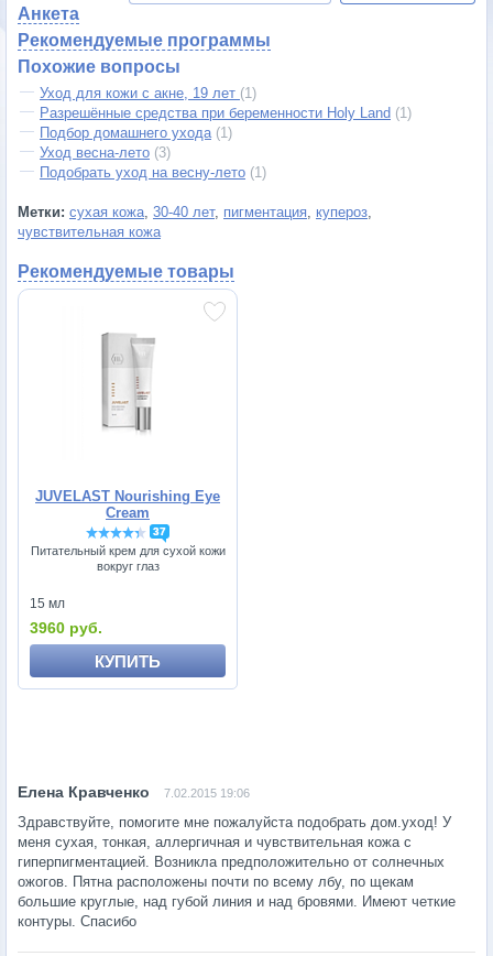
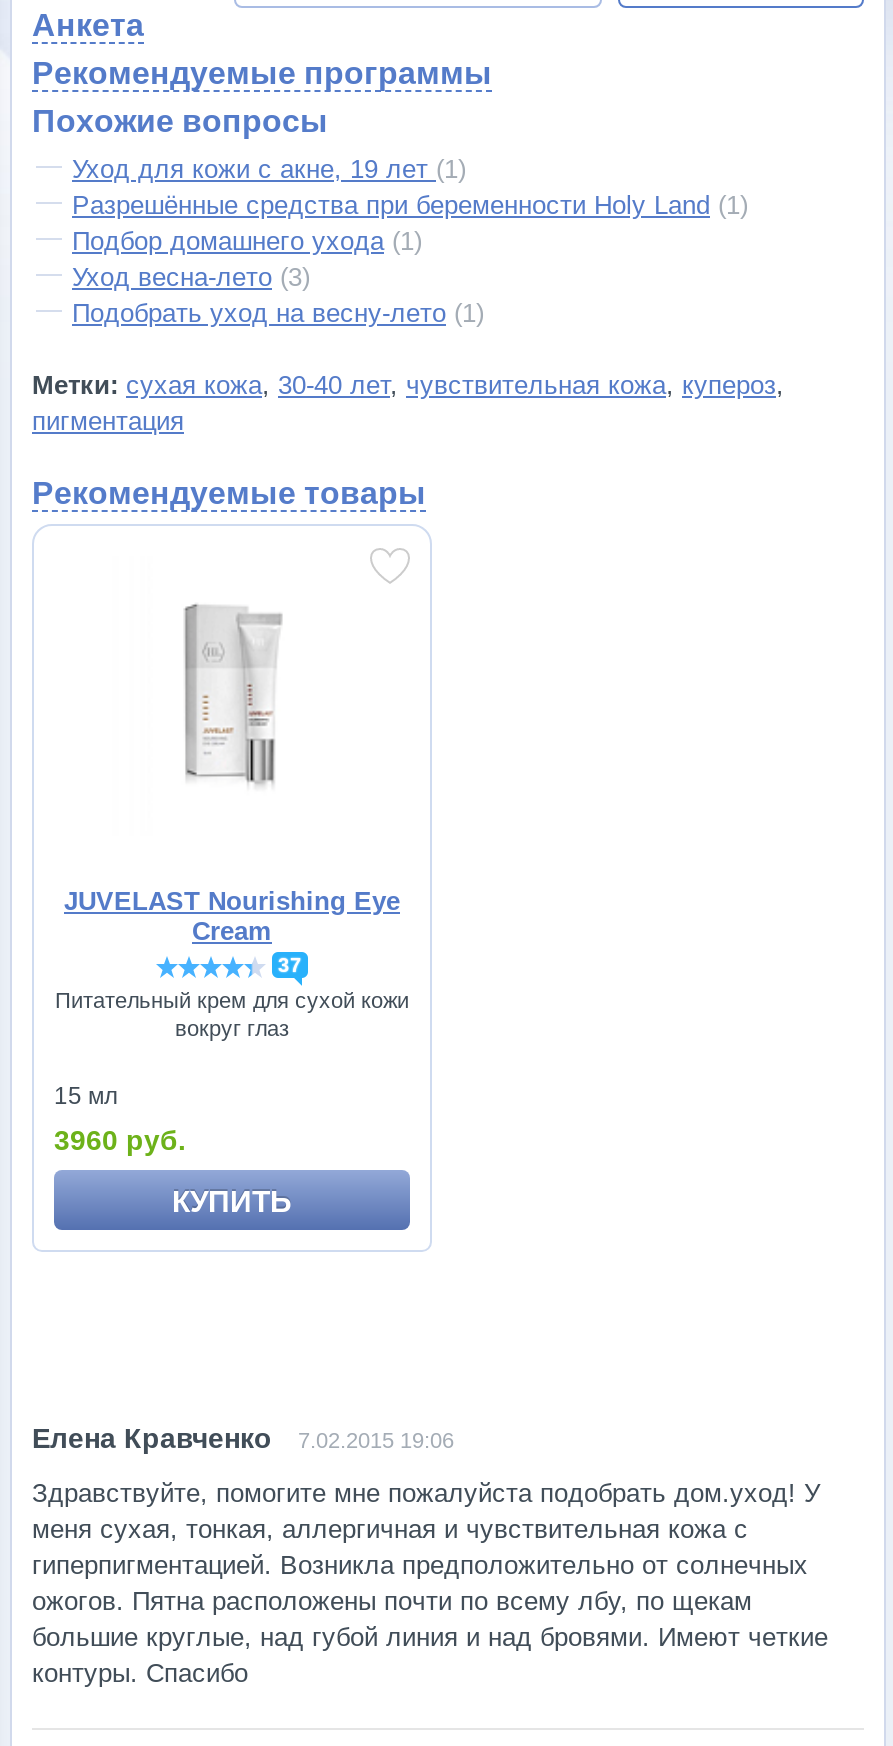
- Метки: сухая кожа, 30-40 лет, пигментация, купероз,
- чувствительная кожа
+ Метки: сухая кожа, 30-40 лет, чувствительная кожа, купероз,
+ пигментация
